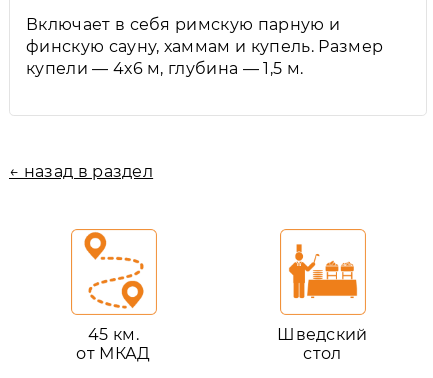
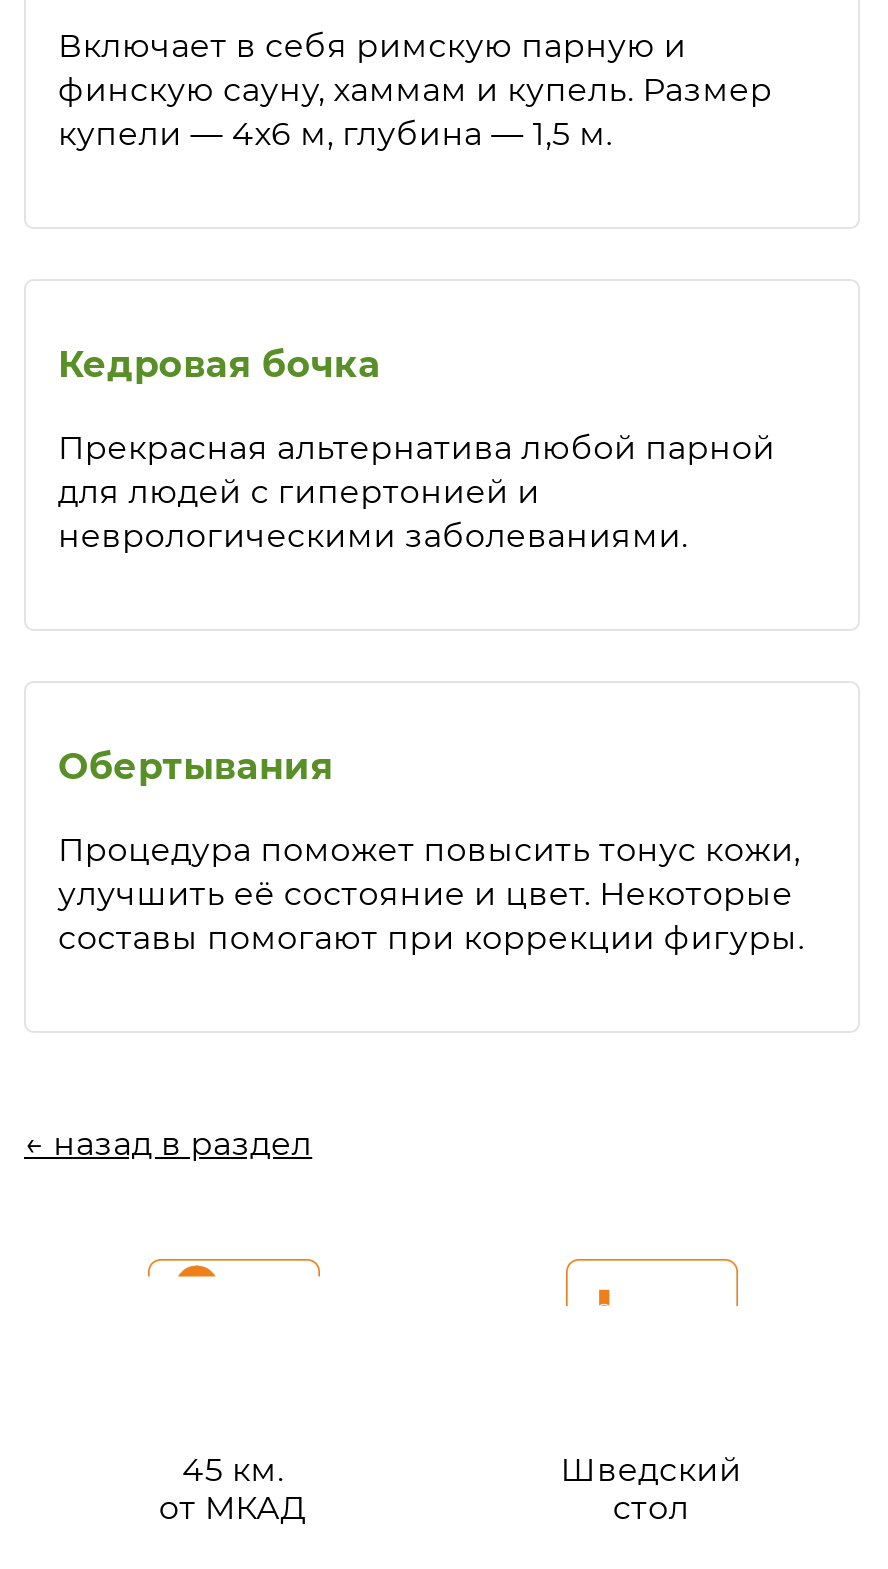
+ Кедровая бочка
+ Прекрасная альтернатива любой парной
+ для людей с гипертонией и
+ неврологическими заболеваниями.

+ Обертывания
+ Процедура поможет повысить тонус кожи,
+ улучшить её состояние и цвет. Некоторые
+ составы помогают при коррекции фигуры.

- [image]

- [image]
